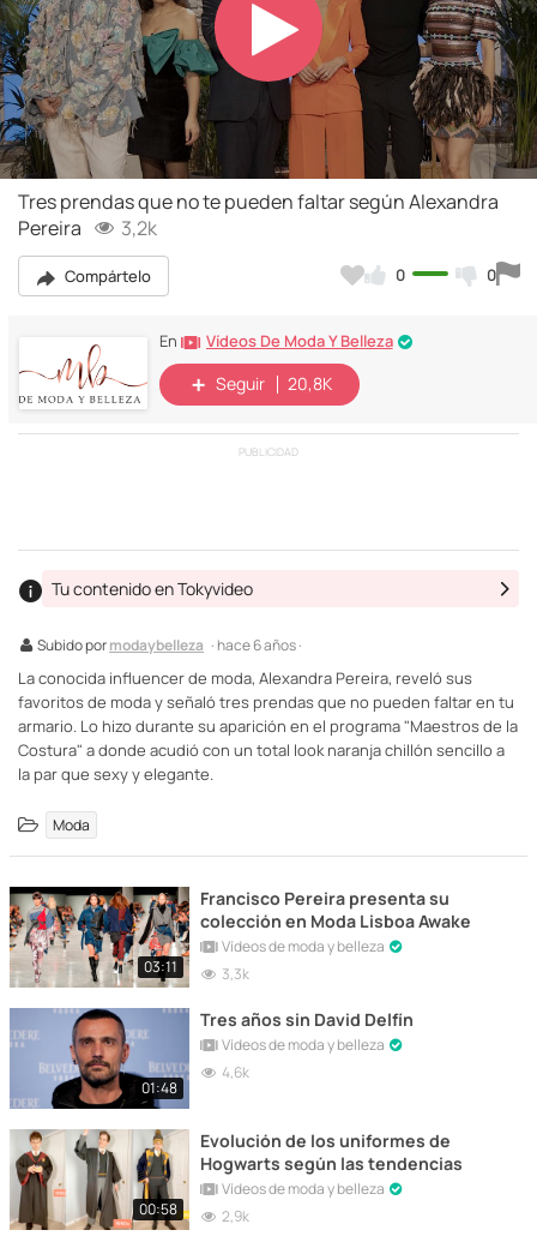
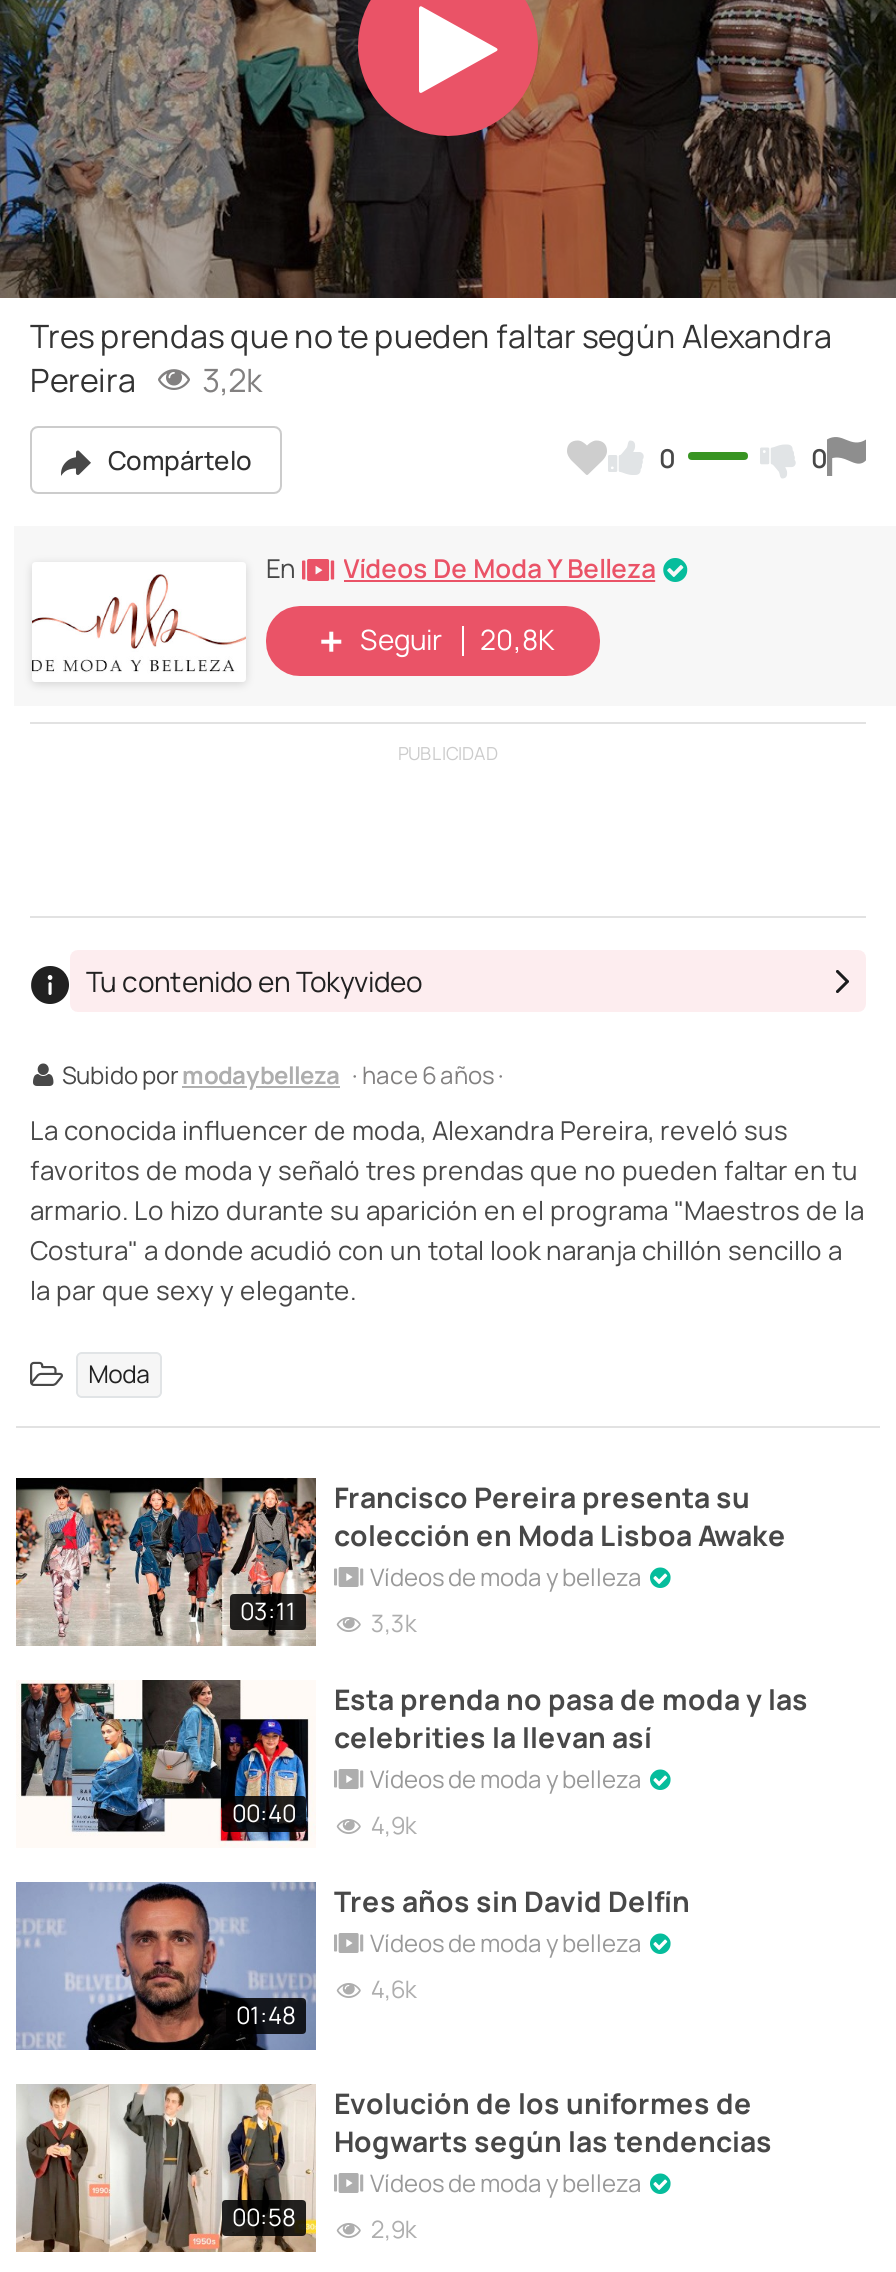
+ [image]
+ 00:40

+ Esta prenda no pasa de moda y las
+ celebrities la llevan así
+ Vídeos de moda y belleza
+ 4,9k
